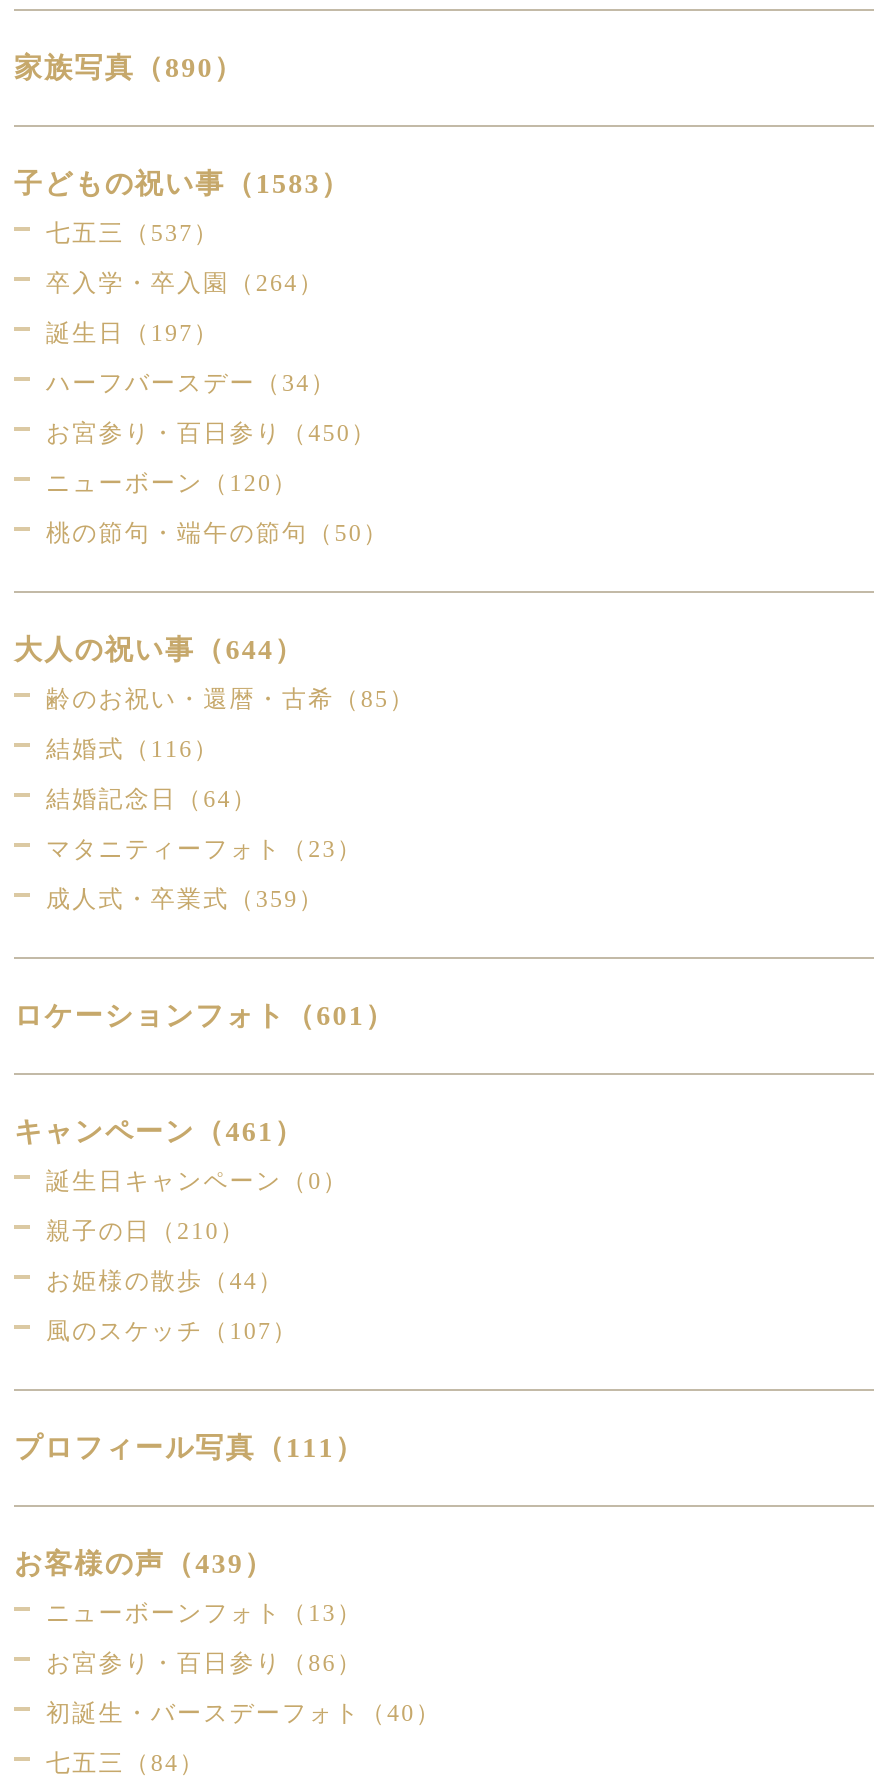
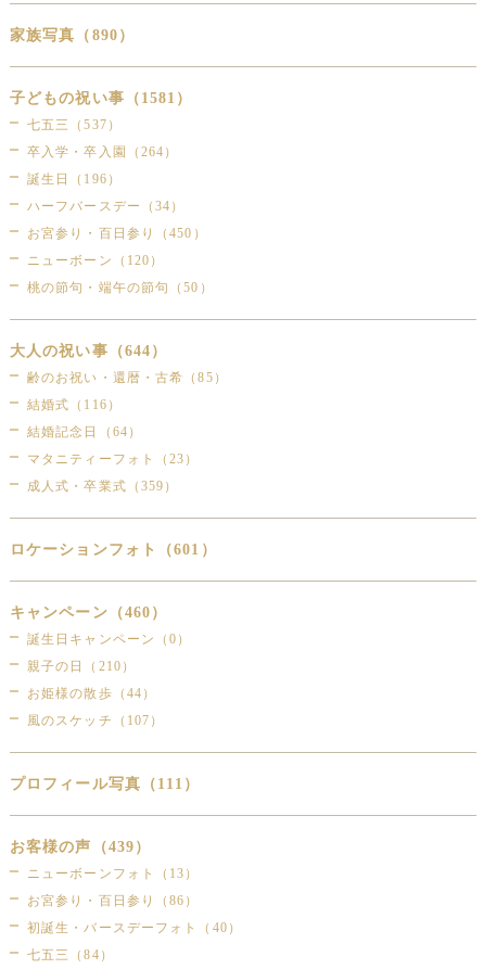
- 子どもの祝い事（1583）
+ 子どもの祝い事（1581）

- 誕生日（197）
+ 誕生日（196）

- キャンペーン（461）
+ キャンペーン（460）
